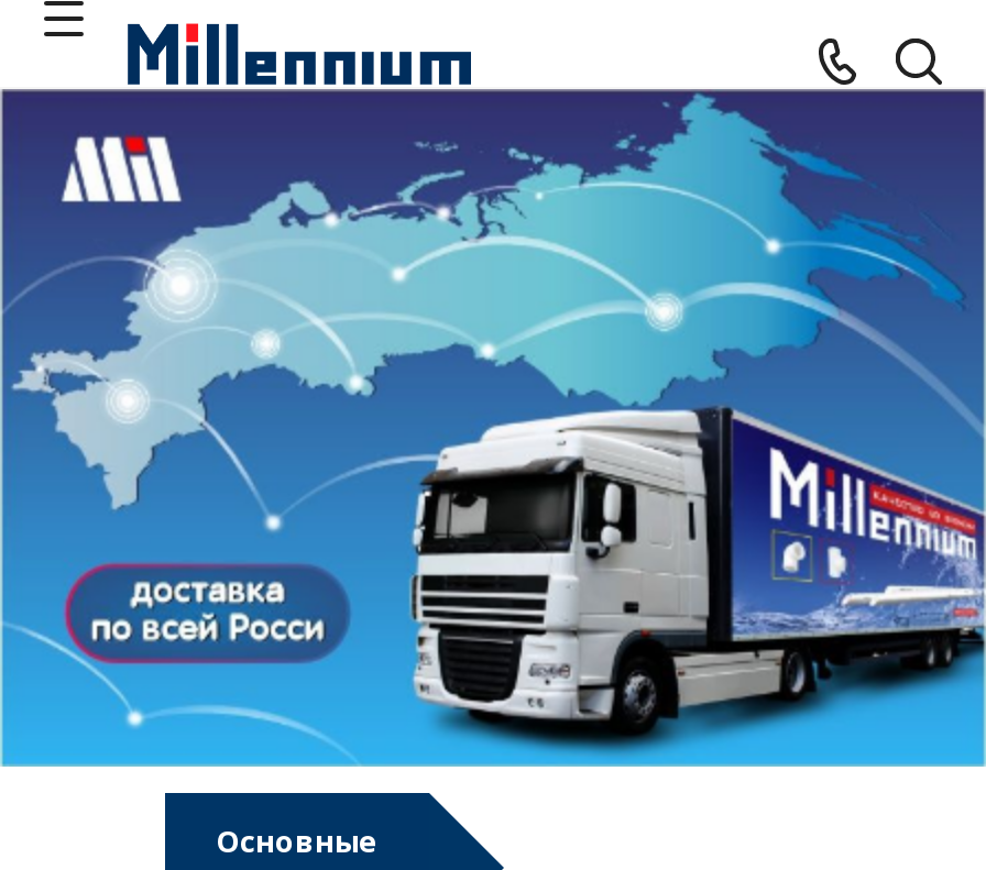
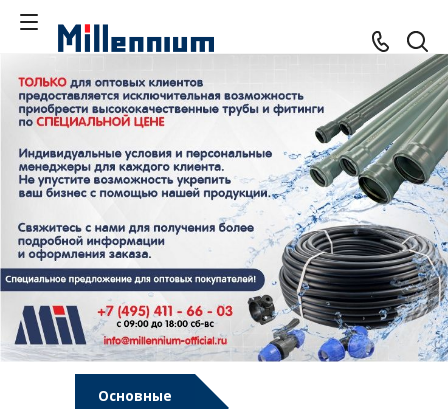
- [image]
+ [image]
